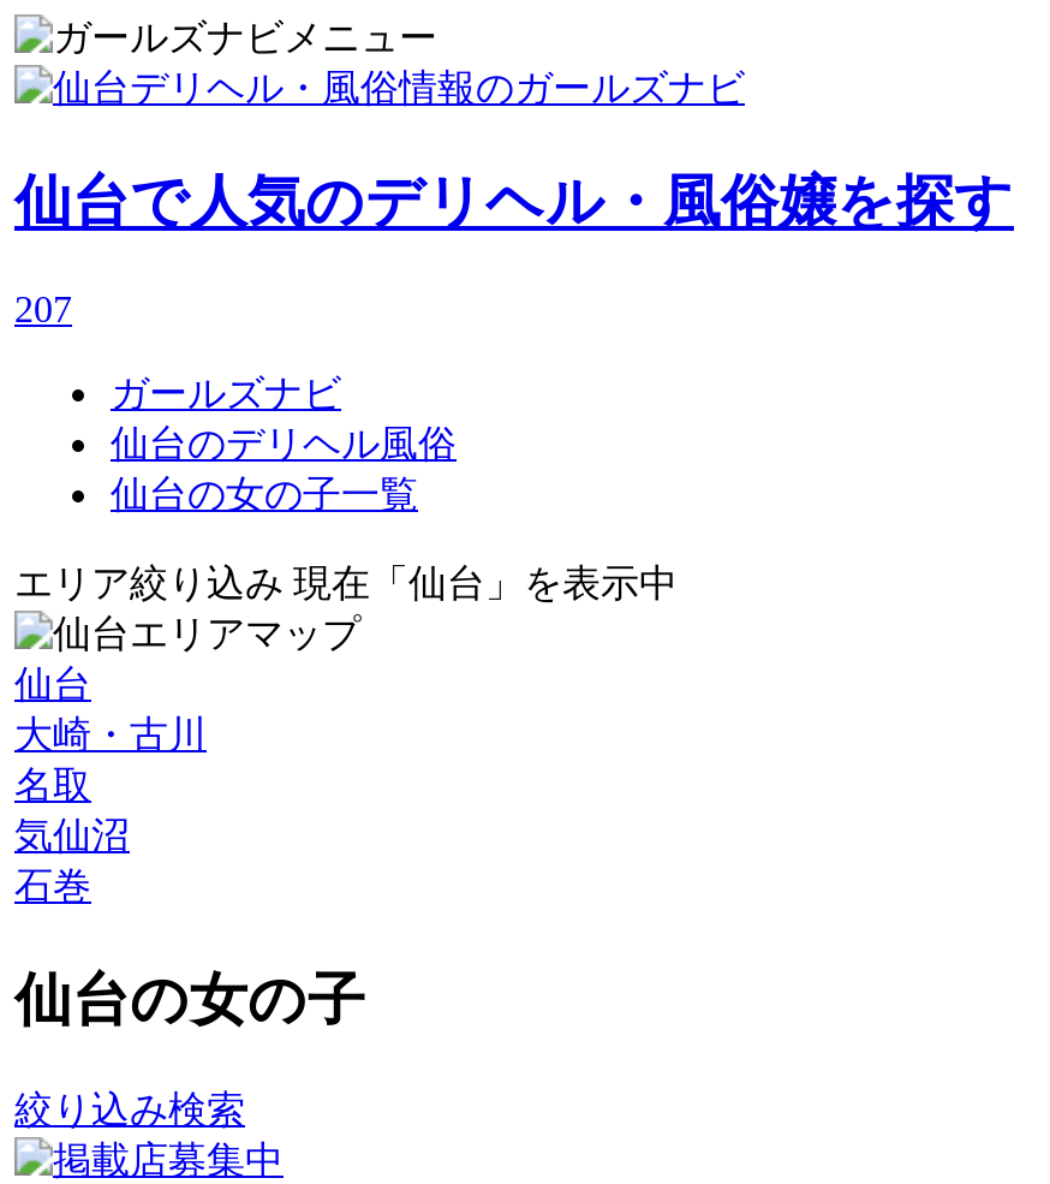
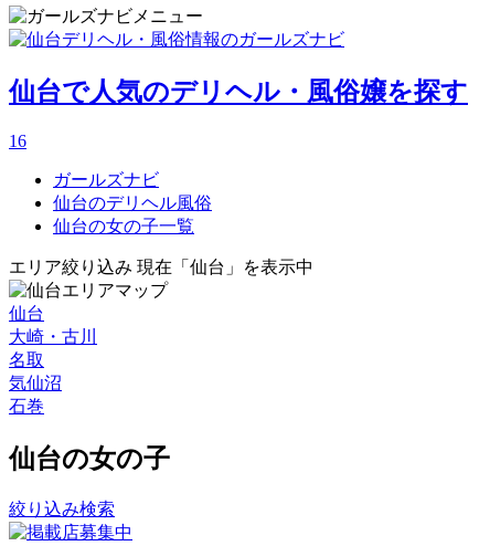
- 207
+ 16
